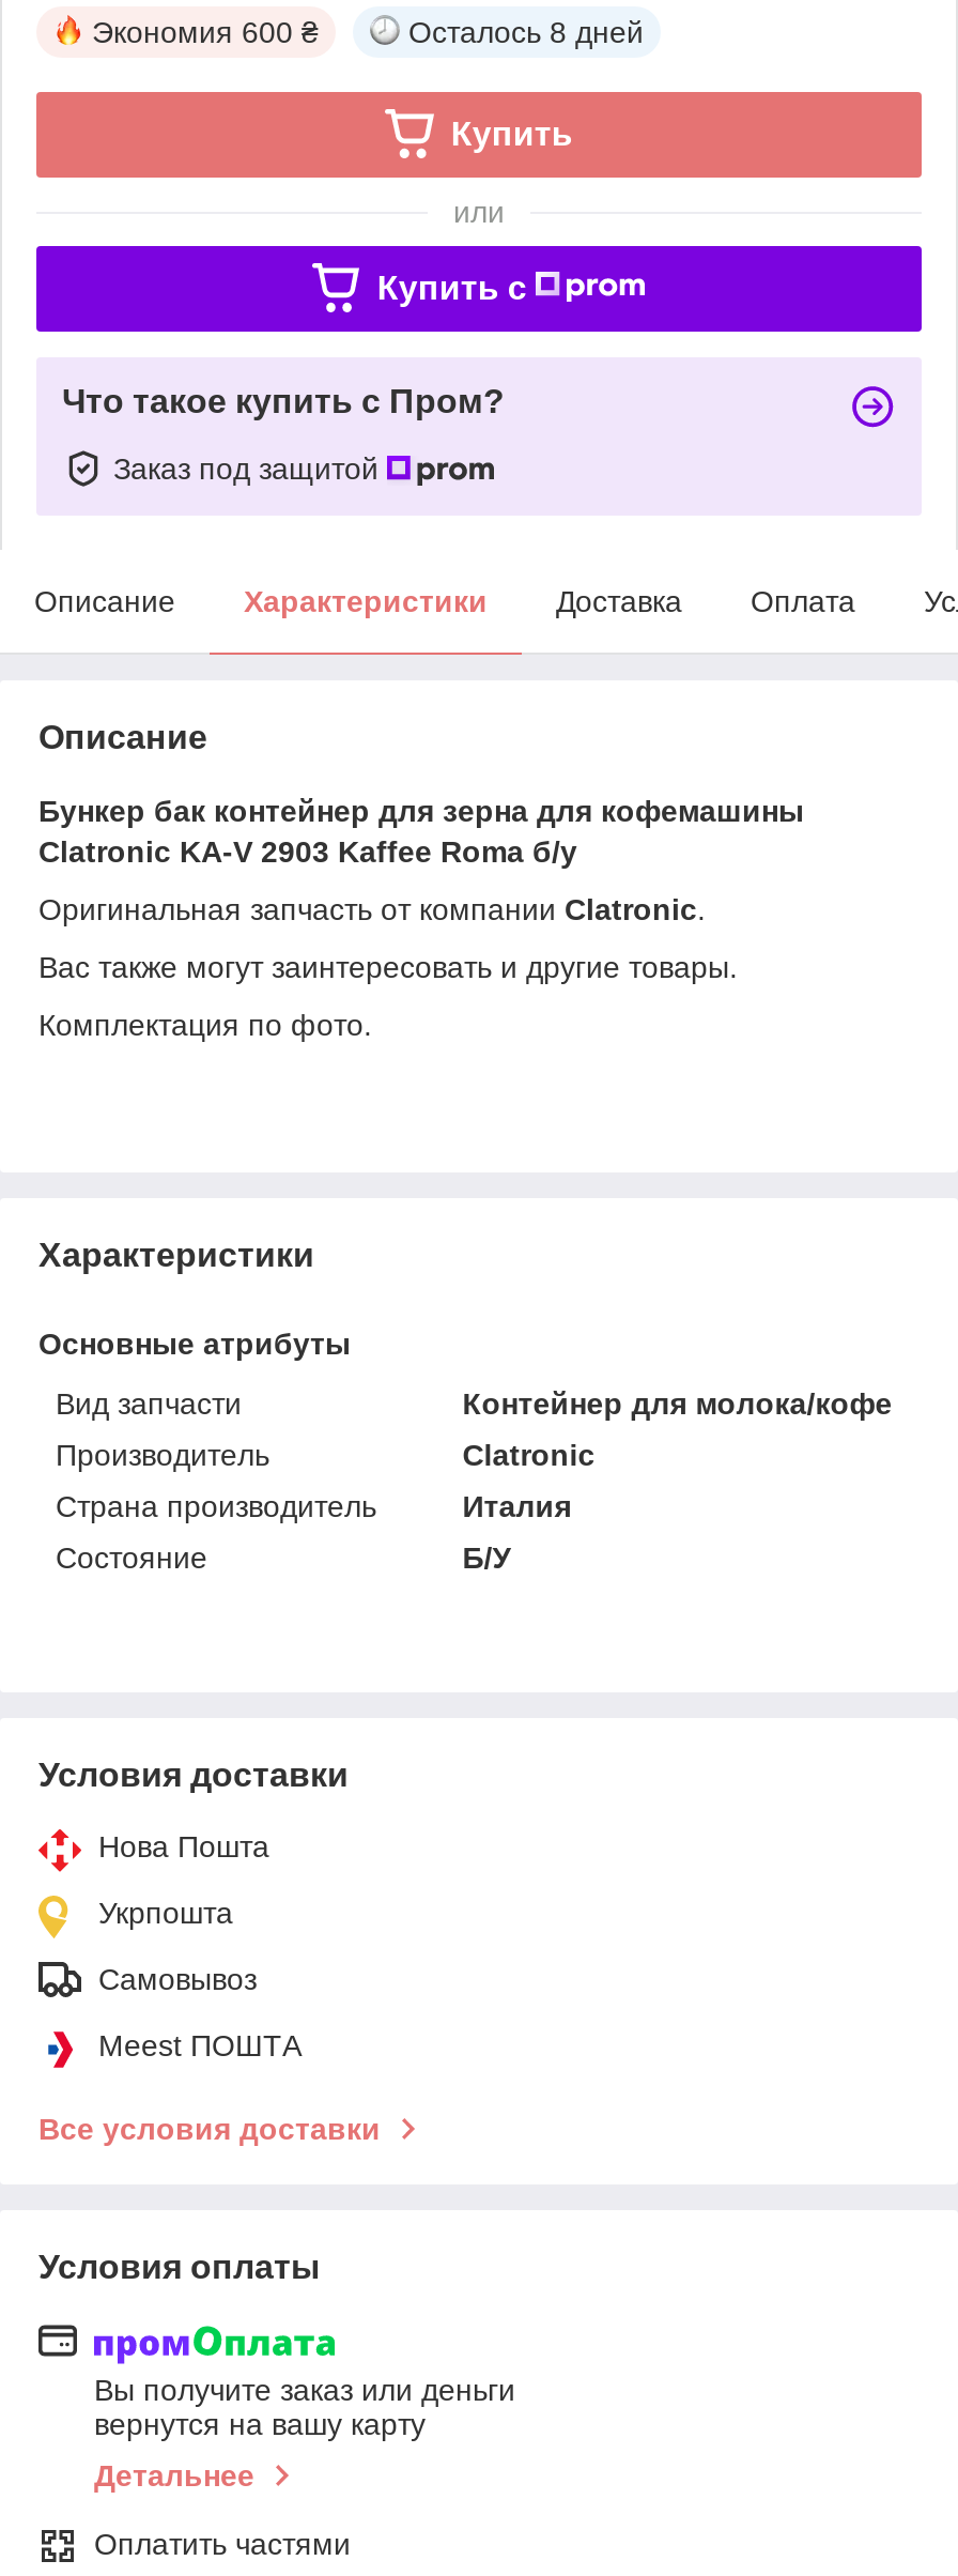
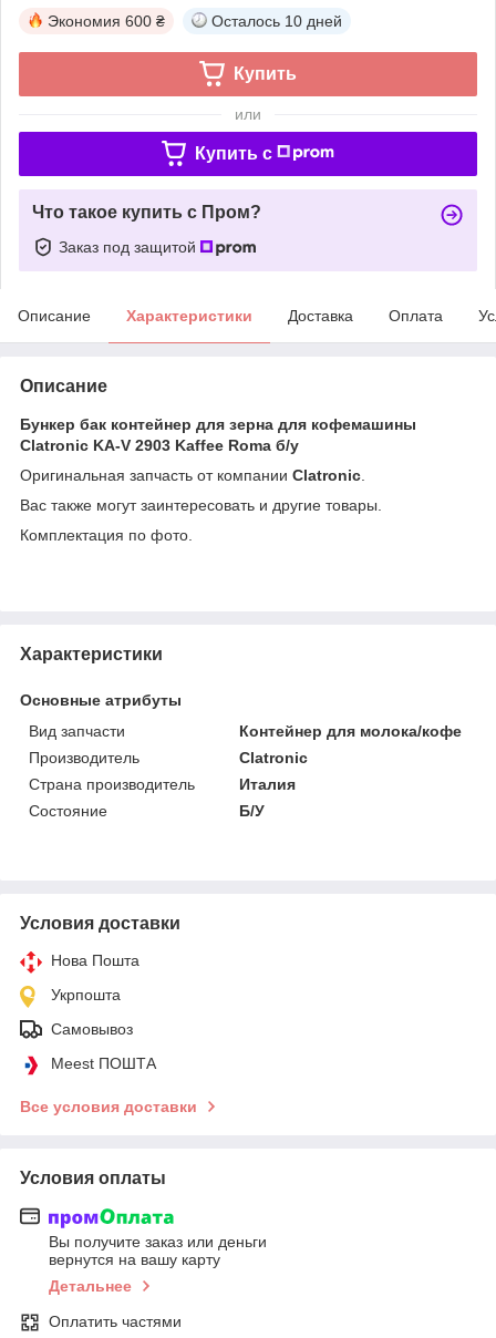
- Осталось 8 дней
+ Осталось 10 дней
